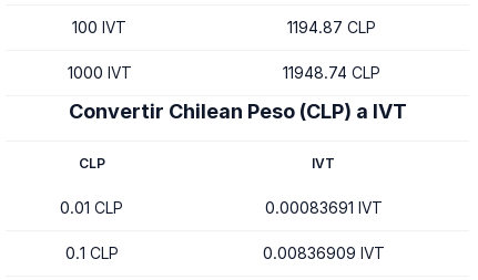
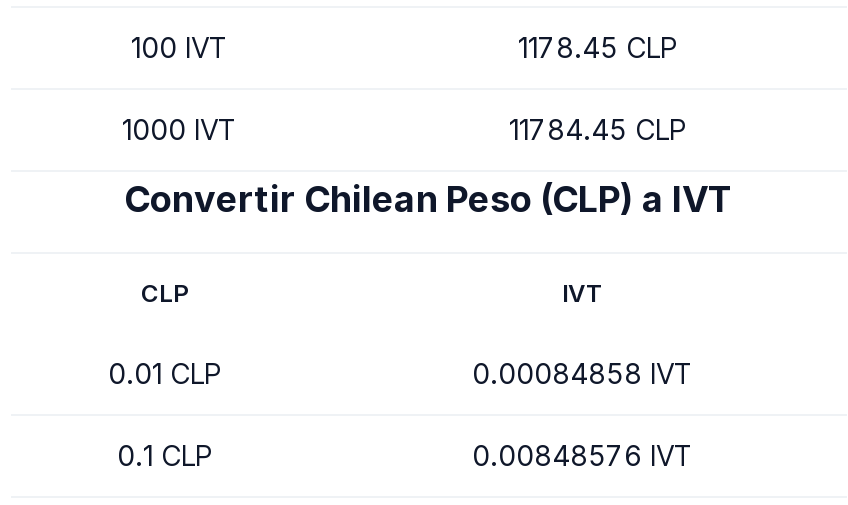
- 1194.87 CLP
+ 1178.45 CLP

- 11948.74 CLP
+ 11784.45 CLP

- 0.00083691 IVT
+ 0.00084858 IVT

- 0.00836909 IVT
+ 0.00848576 IVT
